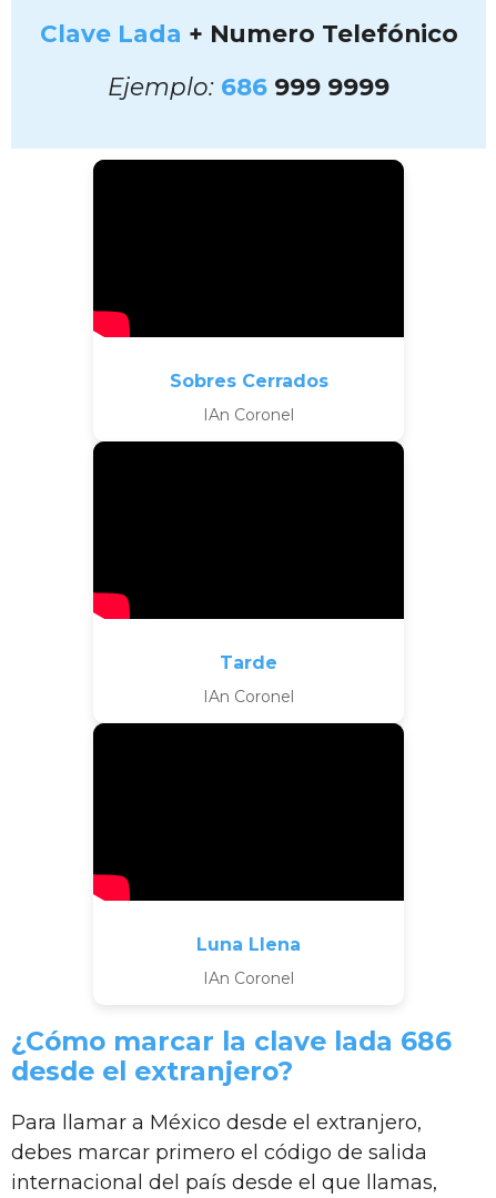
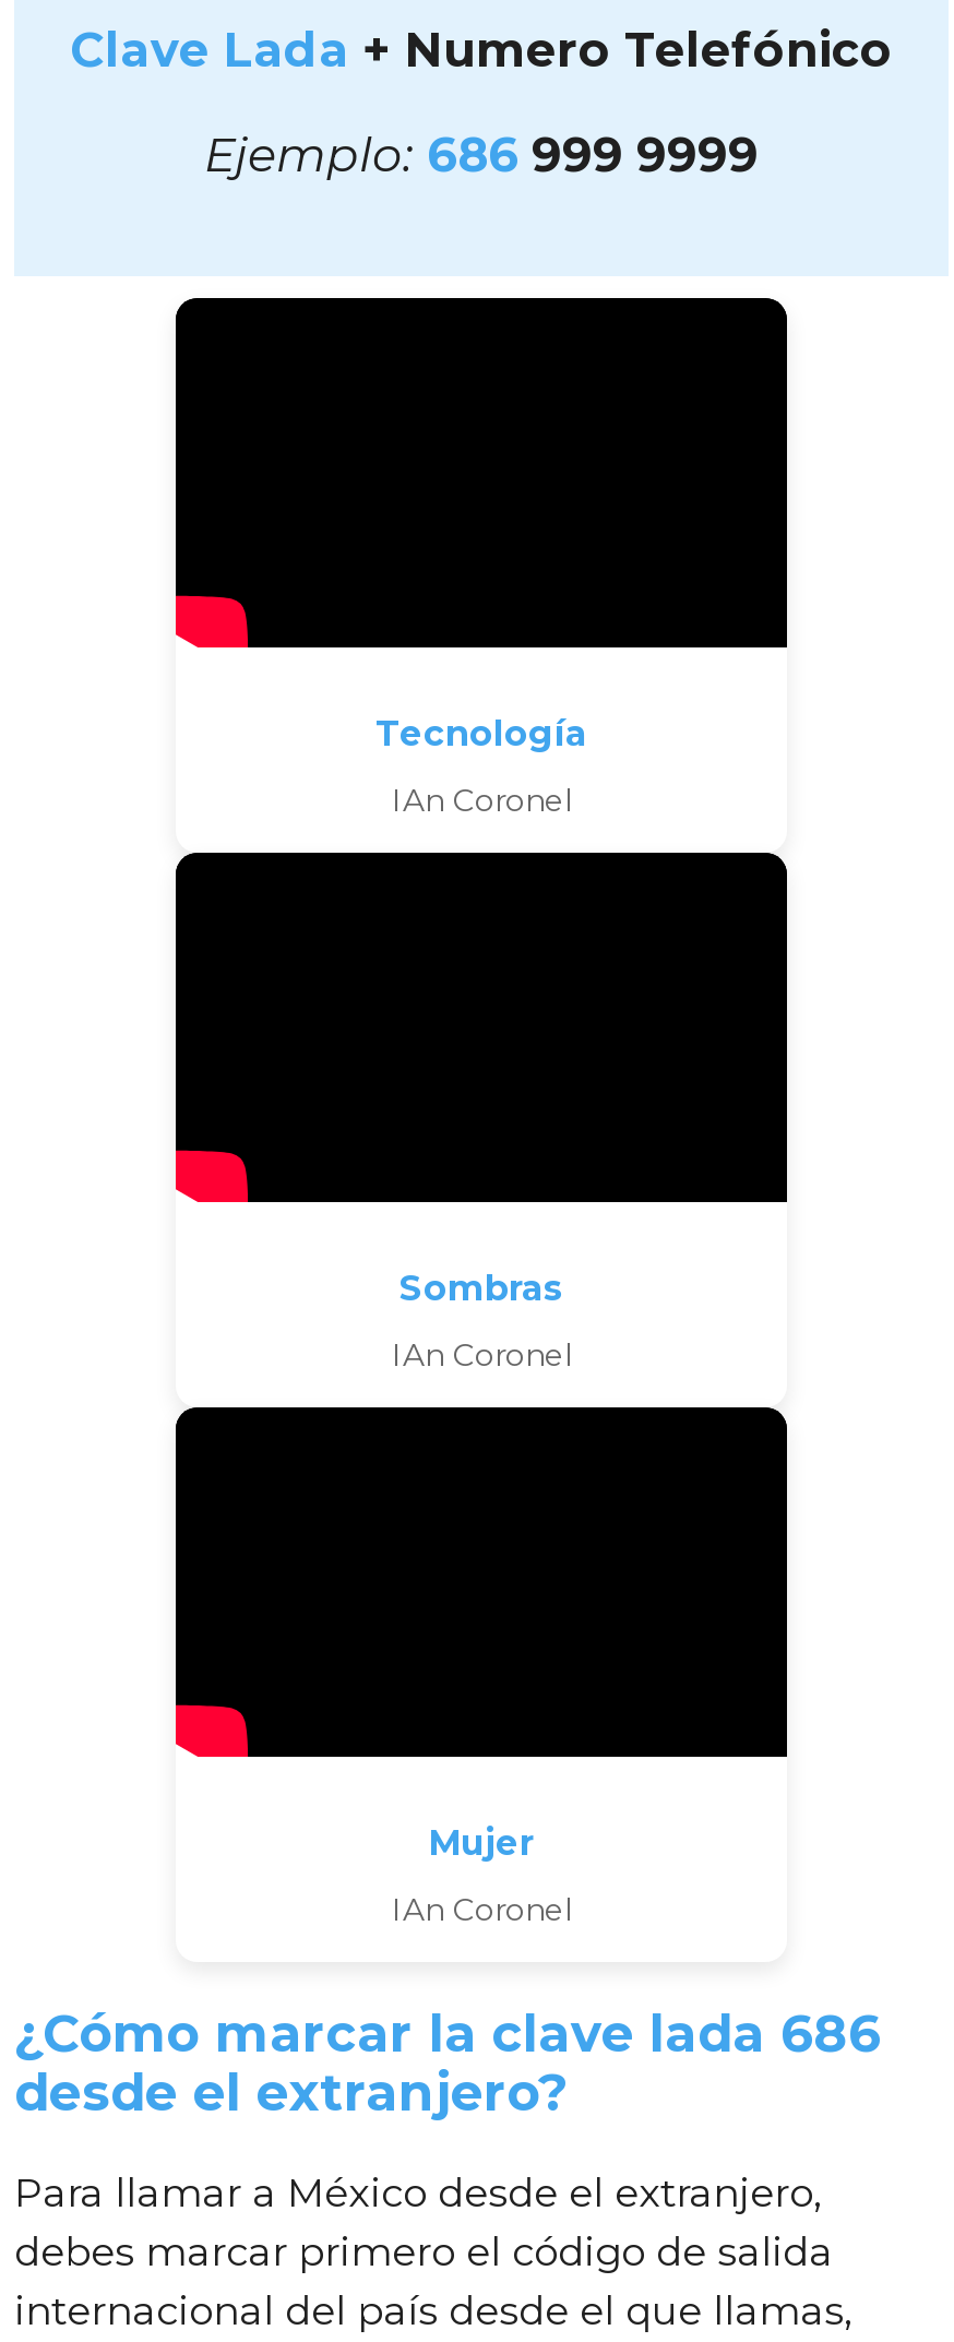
- Sobres Cerrados
+ Tecnología

- Tarde
+ Sombras

- Luna Llena
+ Mujer
